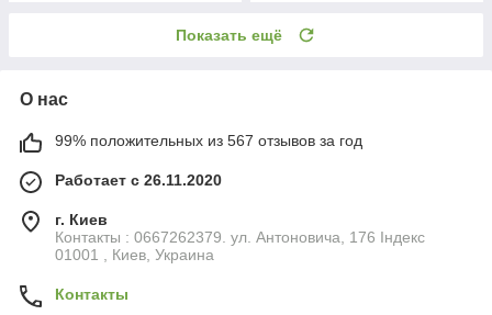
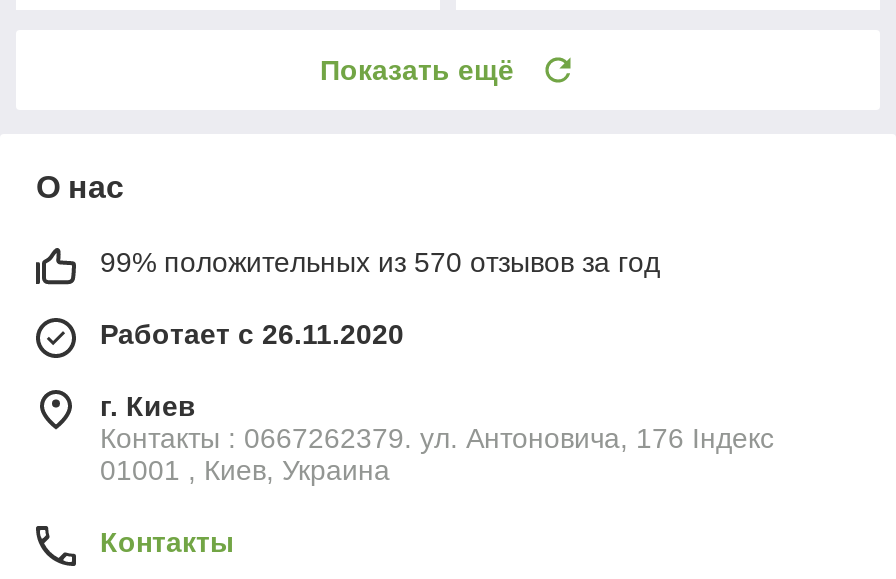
- 99% положительных из 567 отзывов за год
+ 99% положительных из 570 отзывов за год
